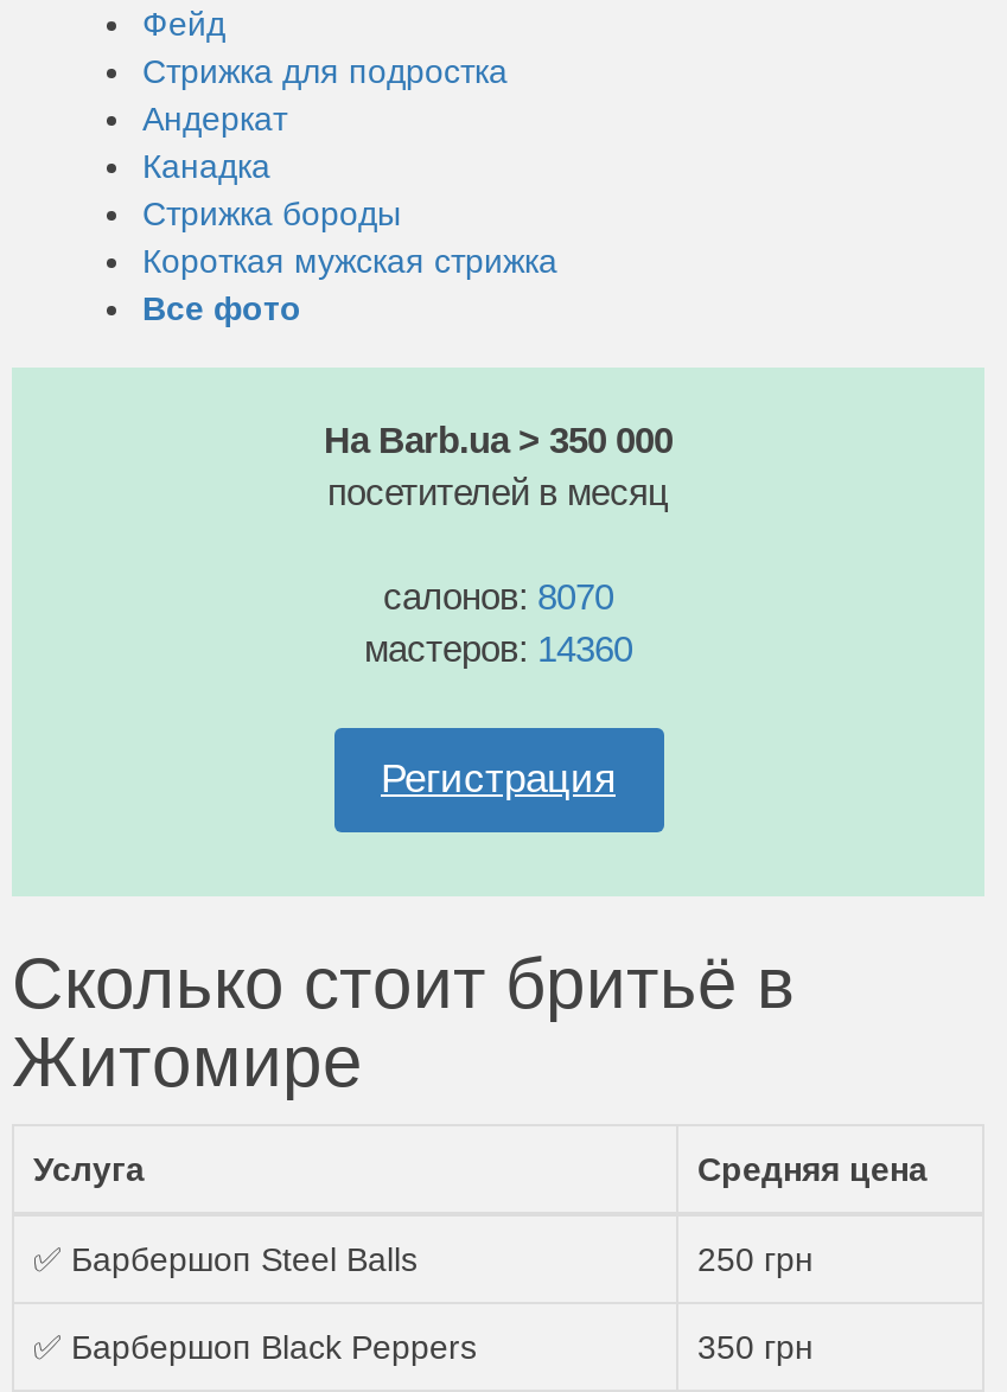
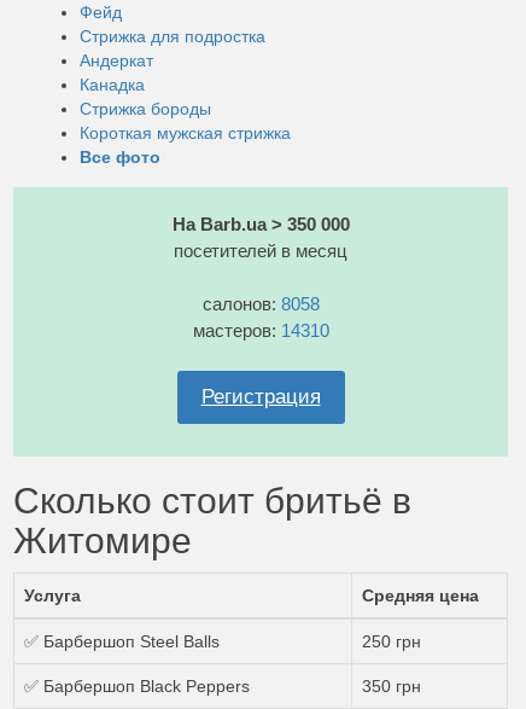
- салонов: 8070
+ салонов: 8058

- мастеров: 14360
+ мастеров: 14310
